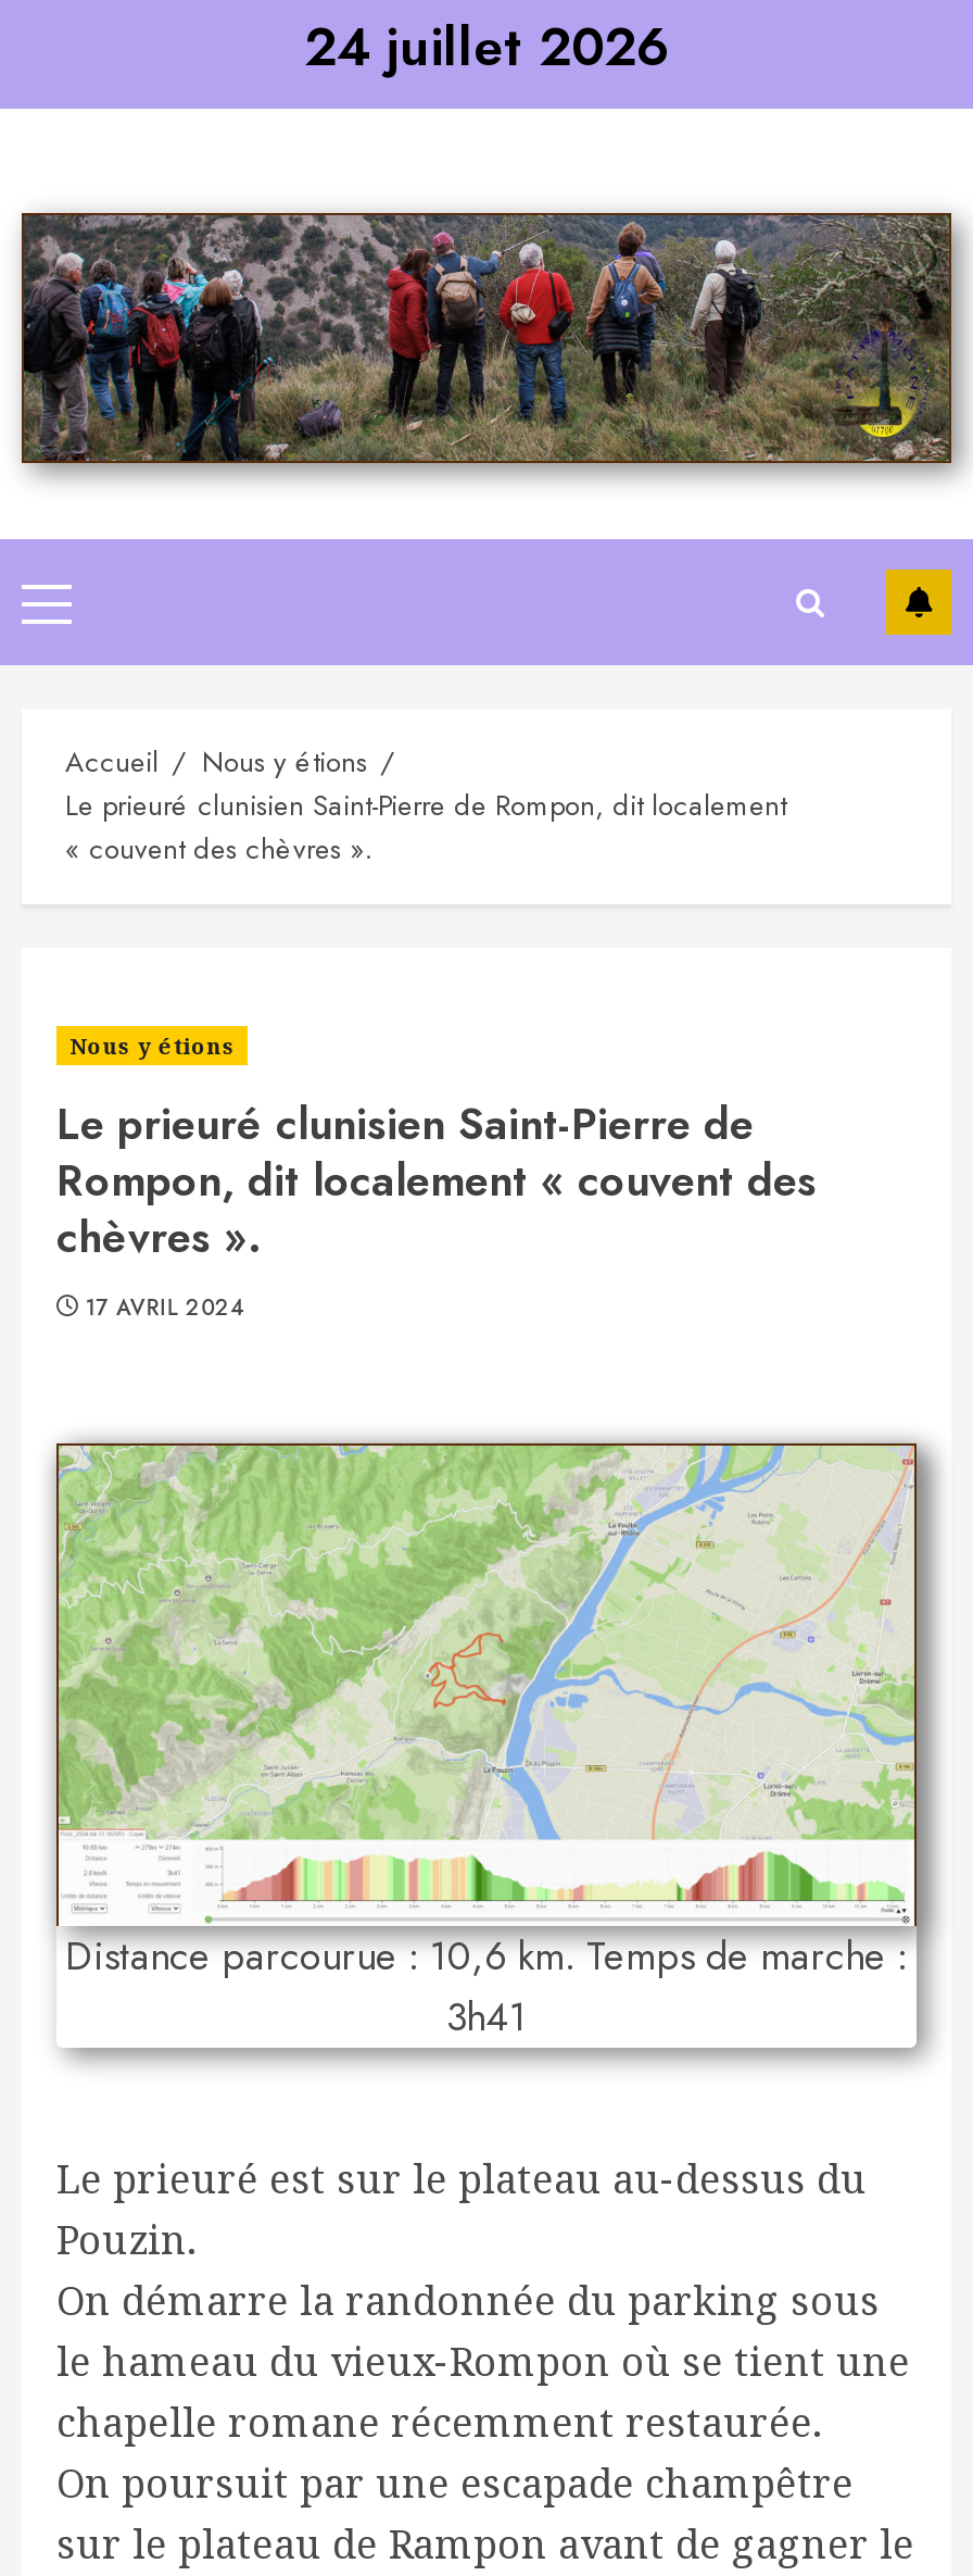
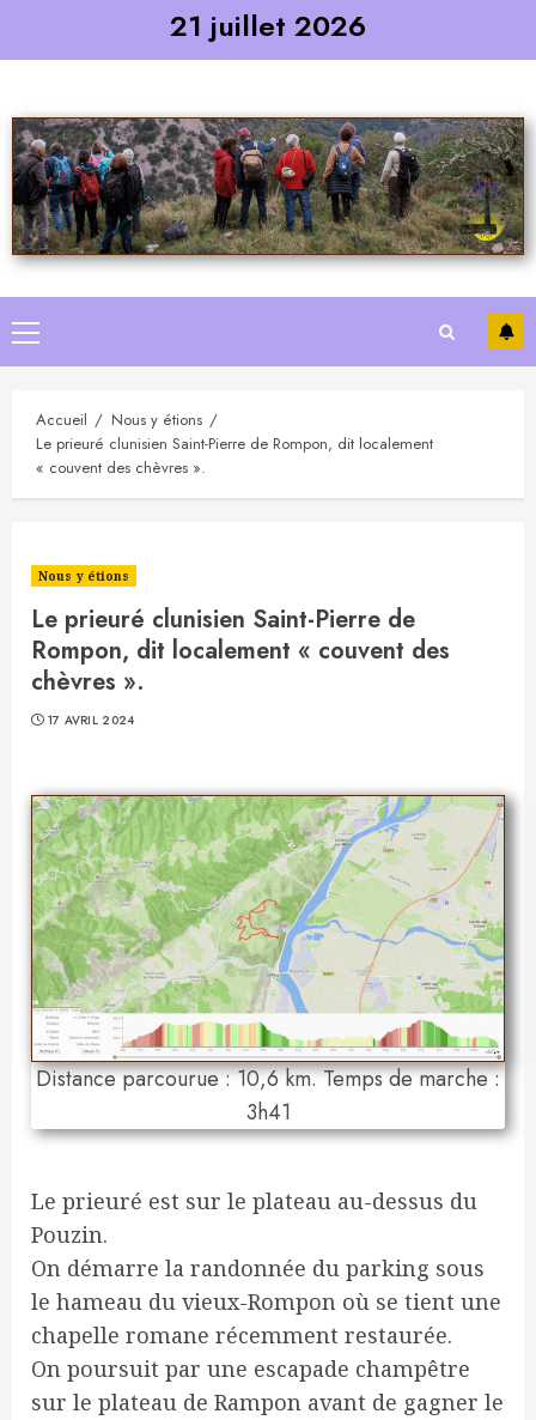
- 24 juillet 2026
+ 21 juillet 2026
